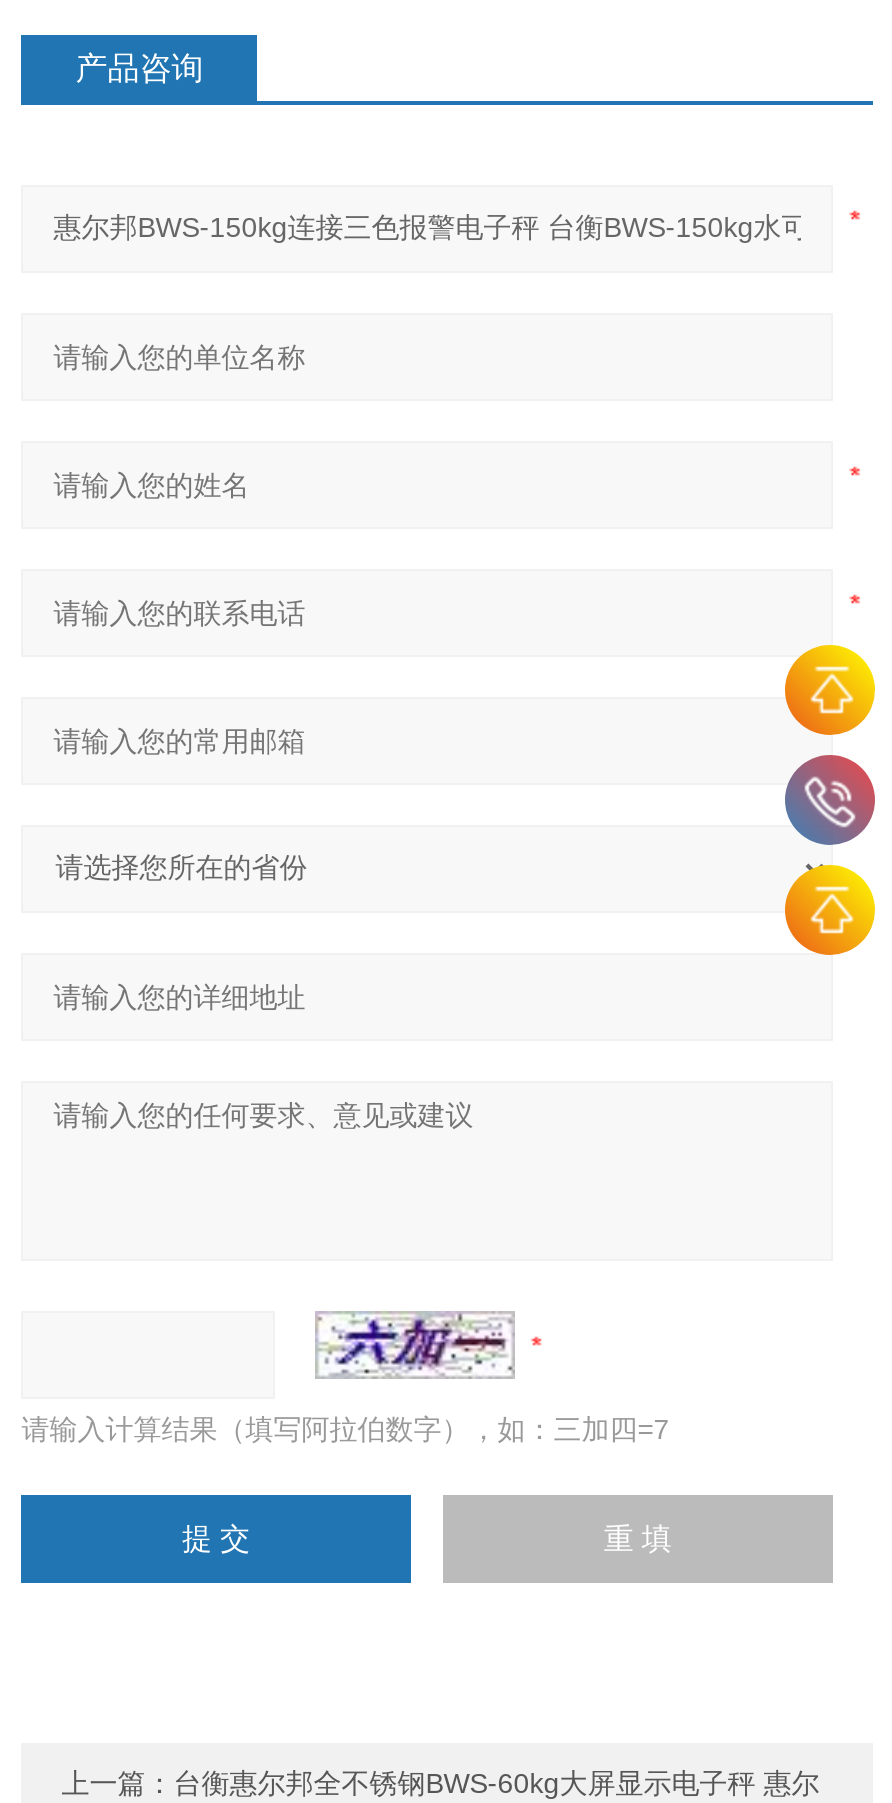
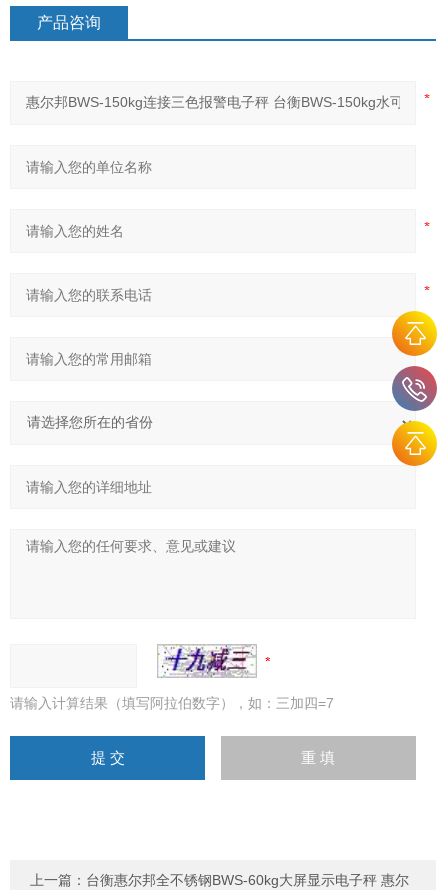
- [image]
+ [image]
